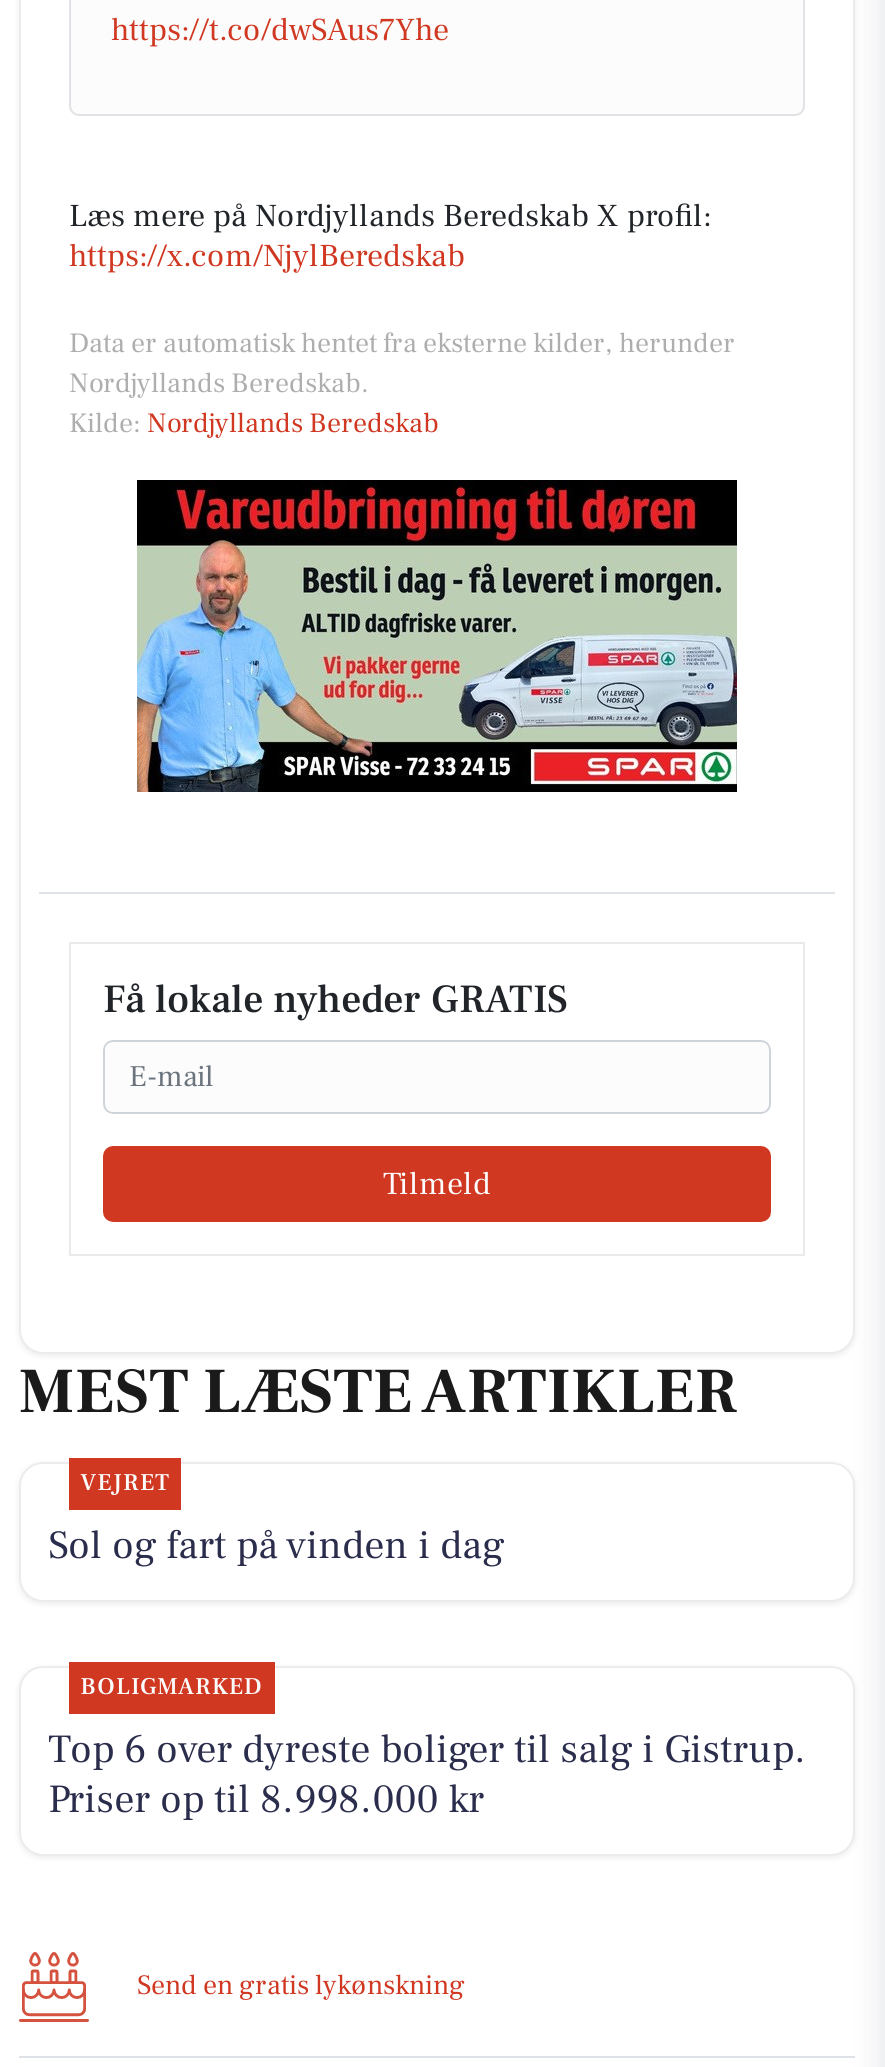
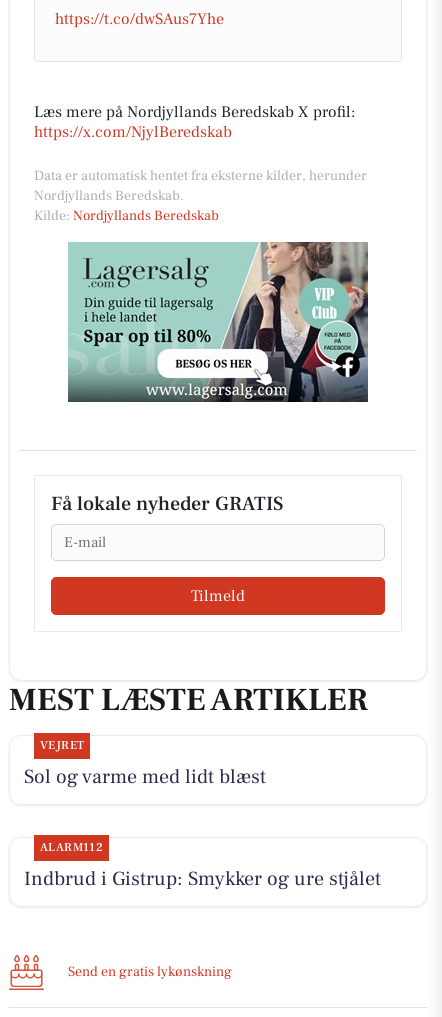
- [image]
+ [image]

- Sol og fart på vinden i dag
+ Sol og varme med lidt blæst

- BOLIGMARKED
- Top 6 over dyreste boliger til salg i Gistrup.
- Priser op til 8.998.000 kr
+ ALARM112
+ Indbrud i Gistrup: Smykker og ure stjålet
